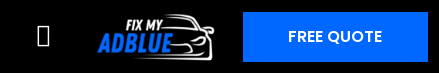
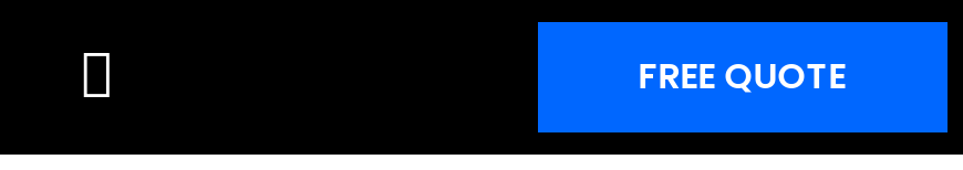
- [image]
